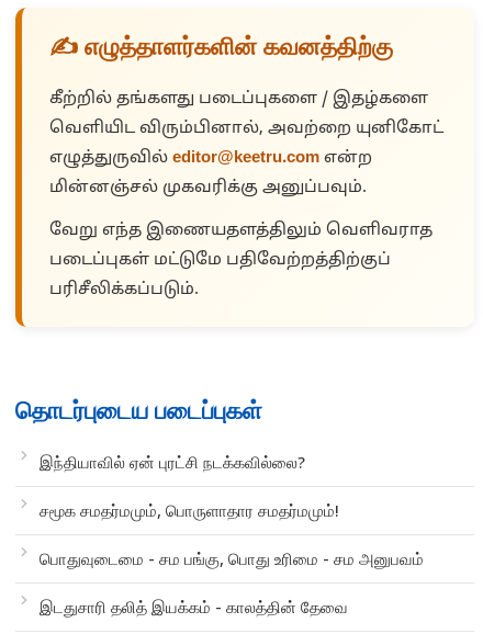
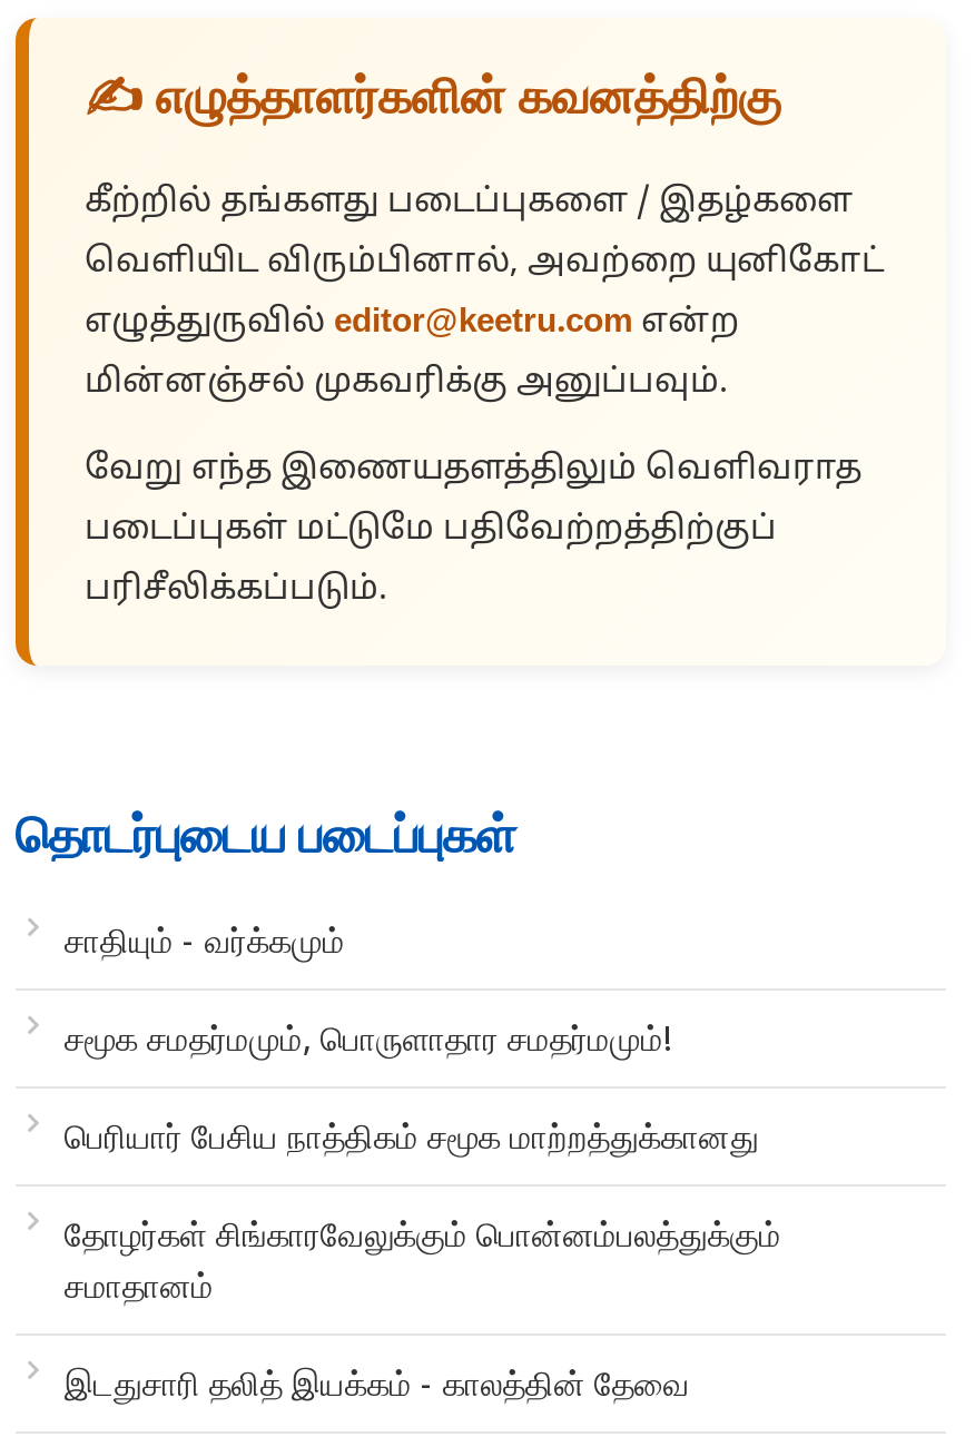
- இந்தியாவில் ஏன் புரட்சி நடக்கவில்லை?
+ சாதியும் - வர்க்கமும்

- பொதுவுடைமை - சம பங்கு, பொது உரிமை - சம அனுபவம்
+ பெரியார் பேசிய நாத்திகம் சமூக மாற்றத்துக்கானது
+ தோழர்கள் சிங்காரவேலுக்கும் பொன்னம்பலத்துக்கும்
+ சமாதானம்
